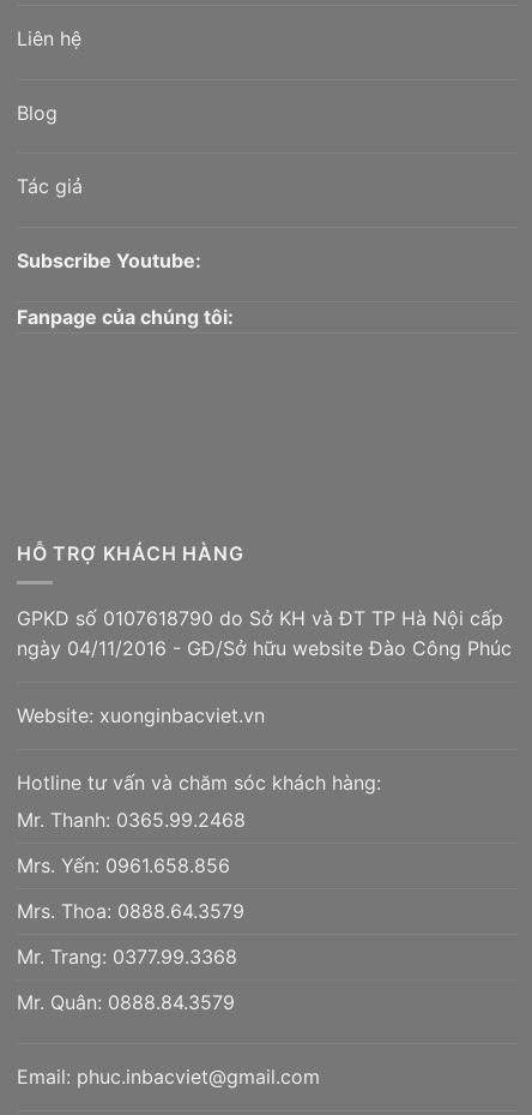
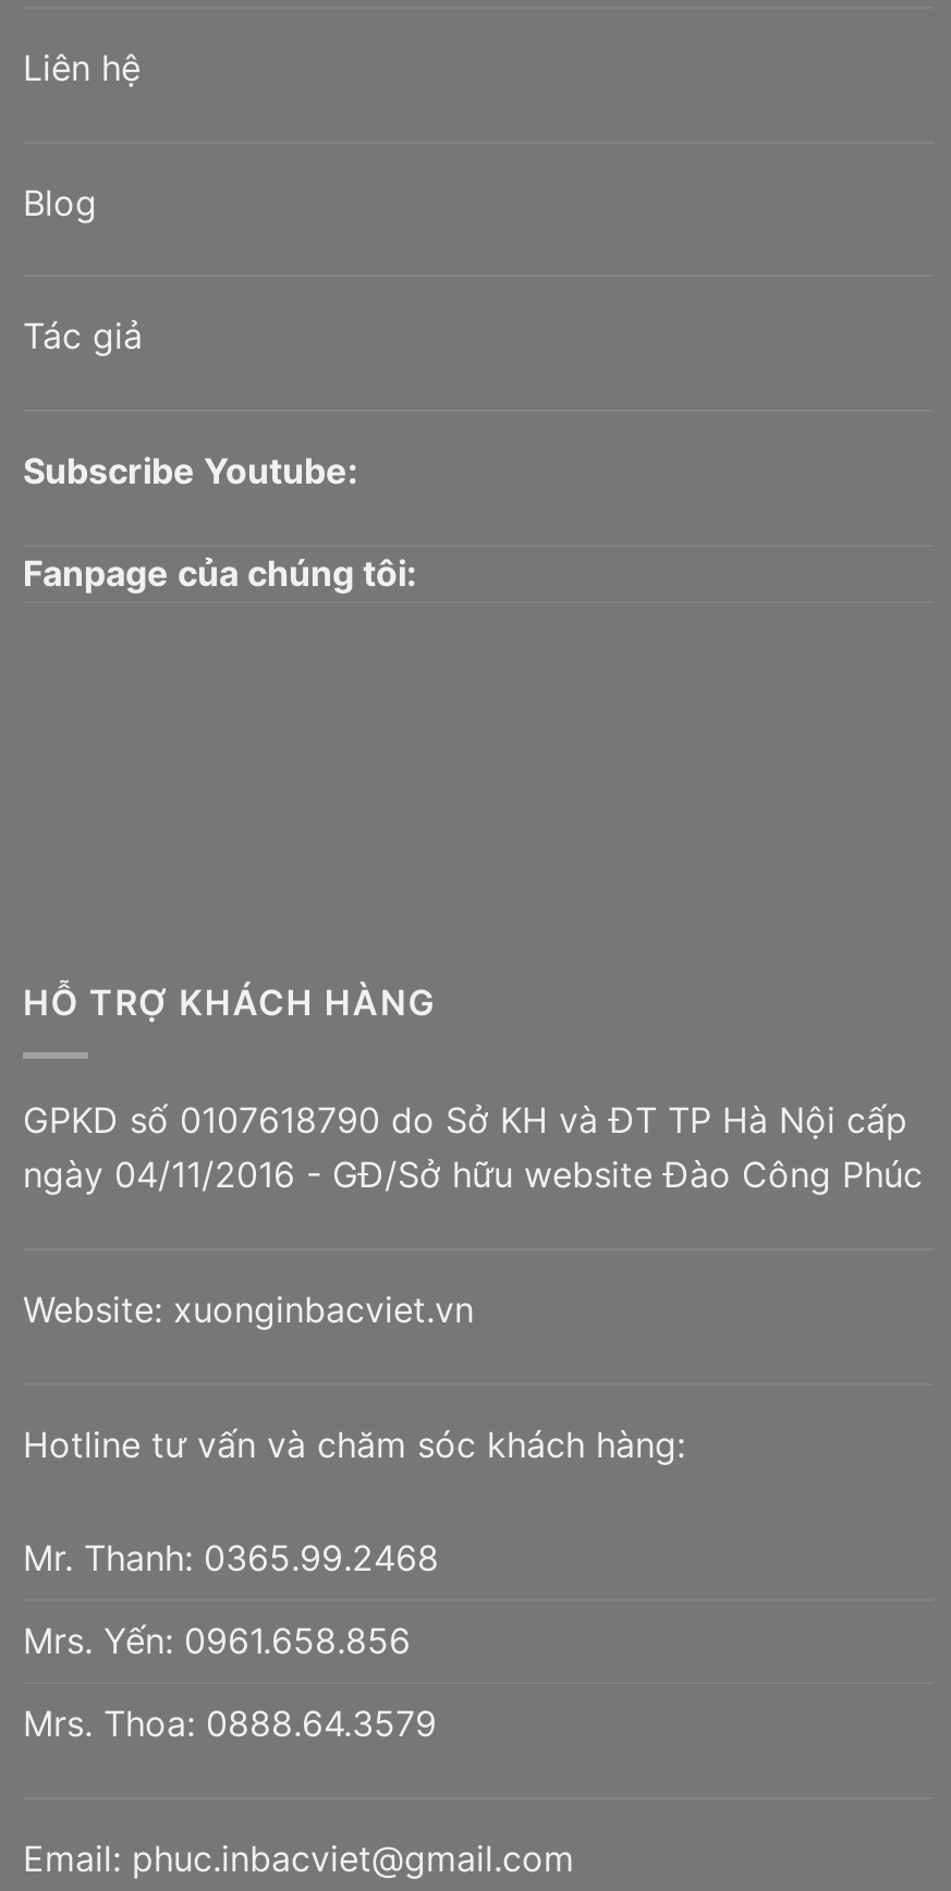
moved down: Mr. Thanh: 0365.99.2468 | Mrs. Yến: 0961.658.856 | Mrs. Thoa: 0888.64.3579

- Mr. Trang: 0377.99.3368
- Mr. Quân: 0888.84.3579
